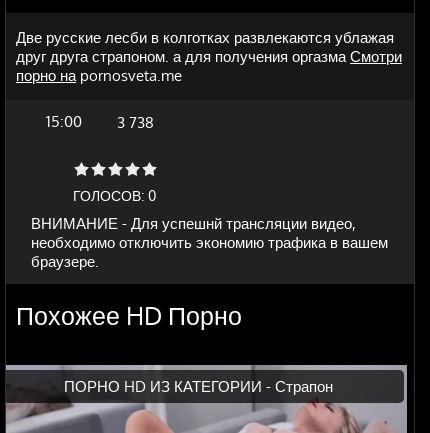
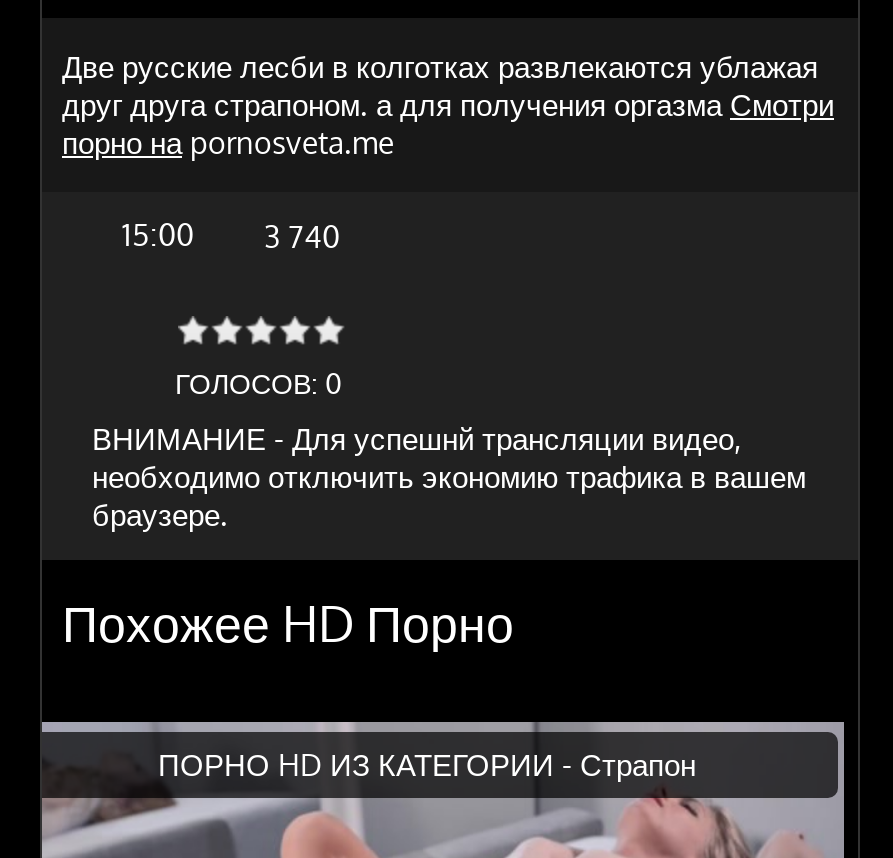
- 15:00 3 738
+ 15:00 3 740
